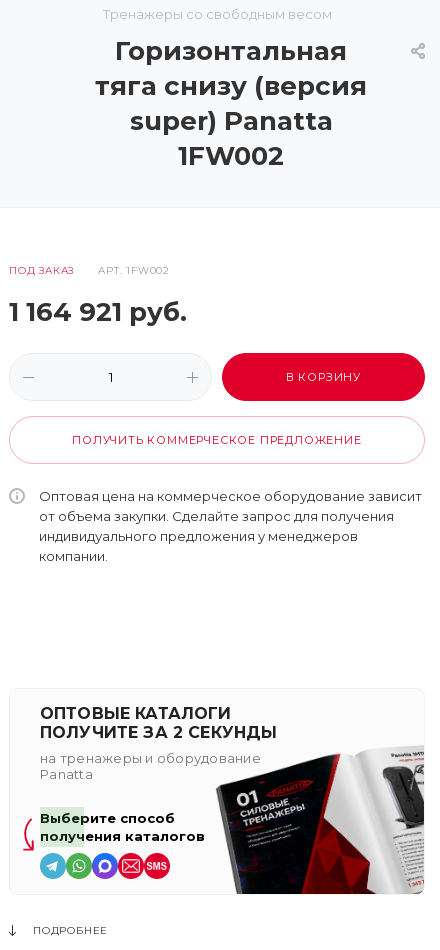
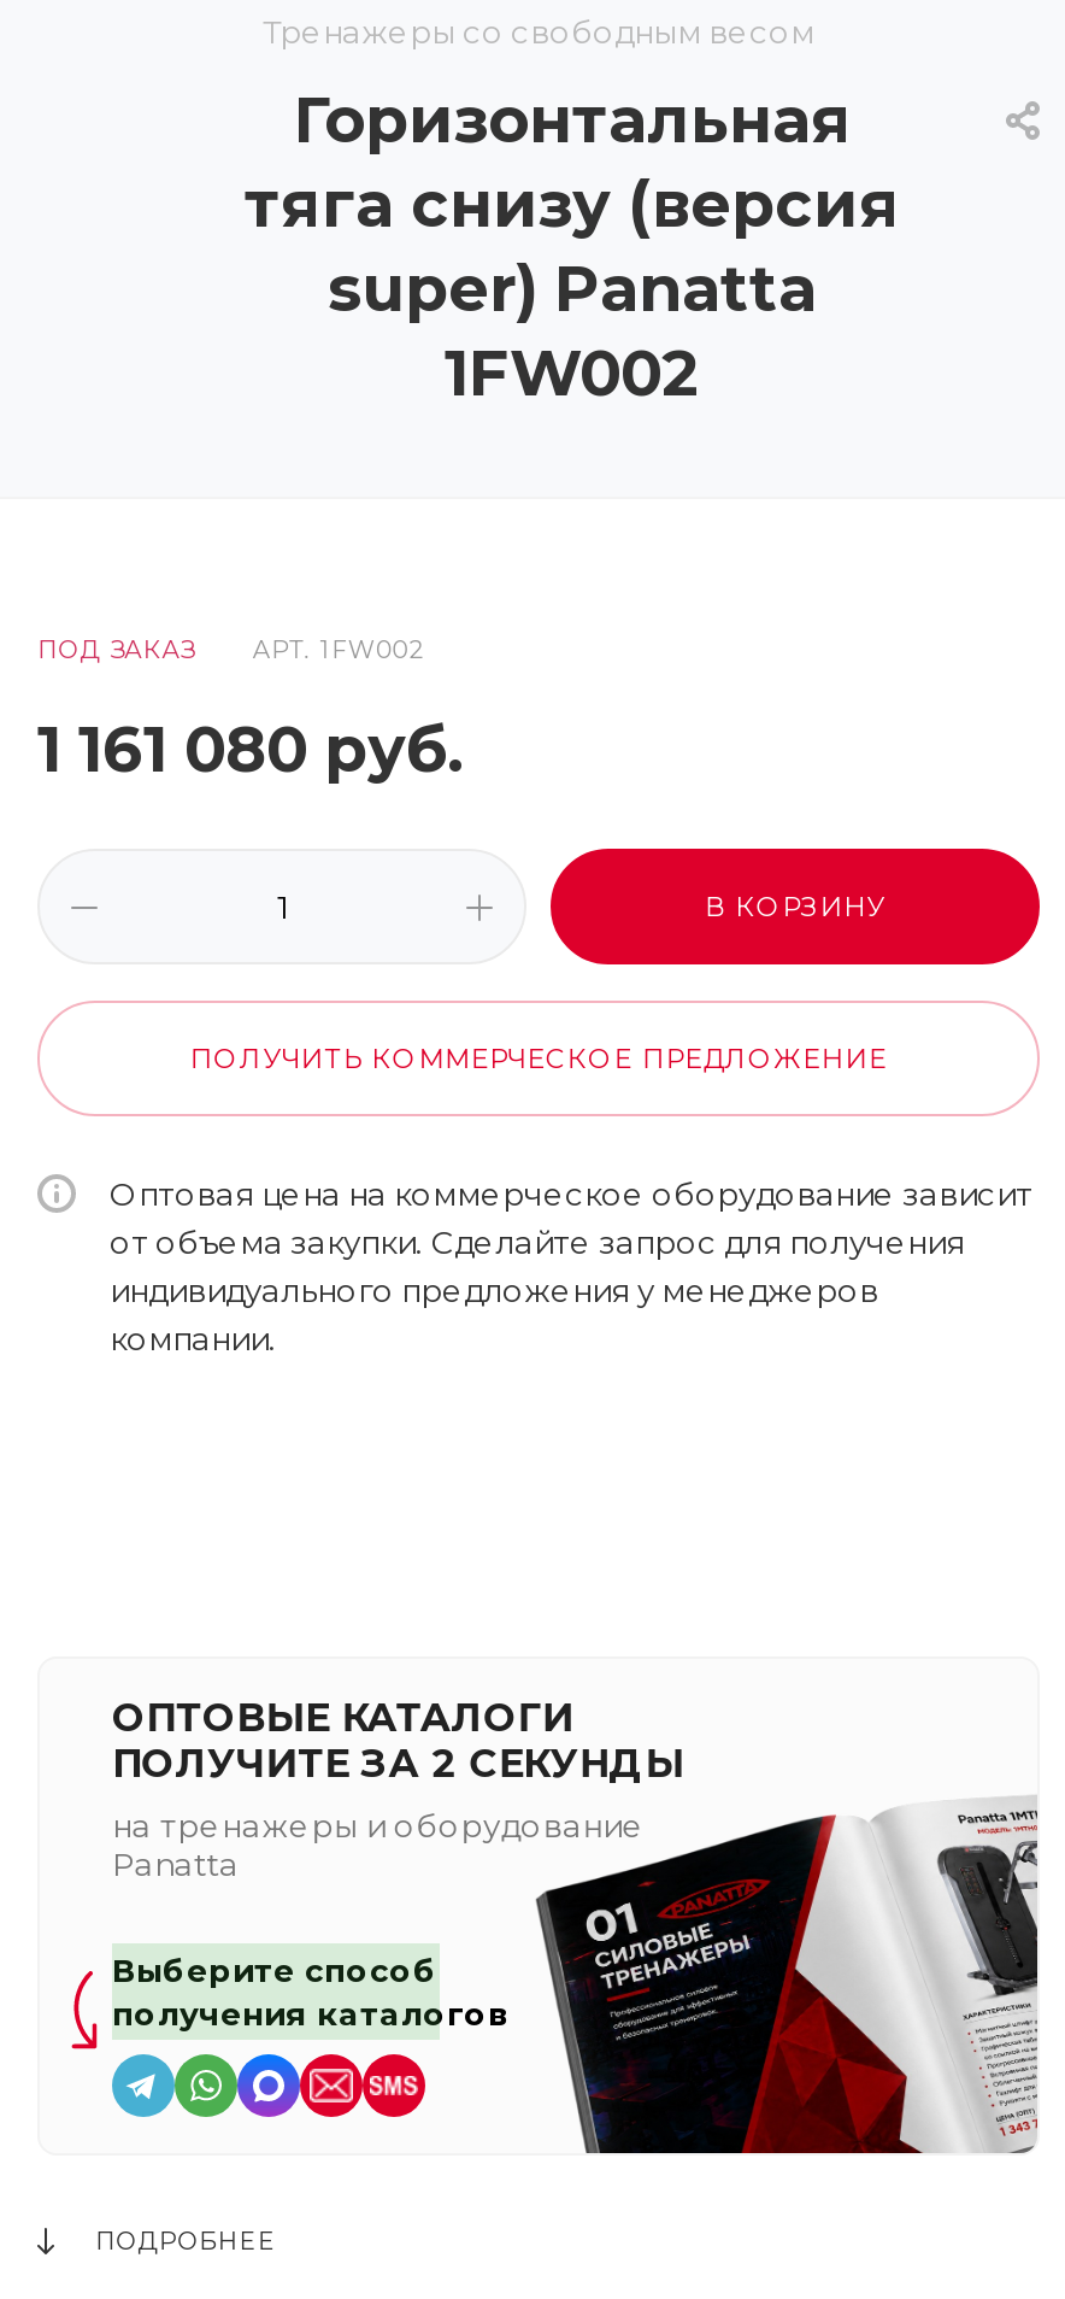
- 1 164 921 руб.
+ 1 161 080 руб.
